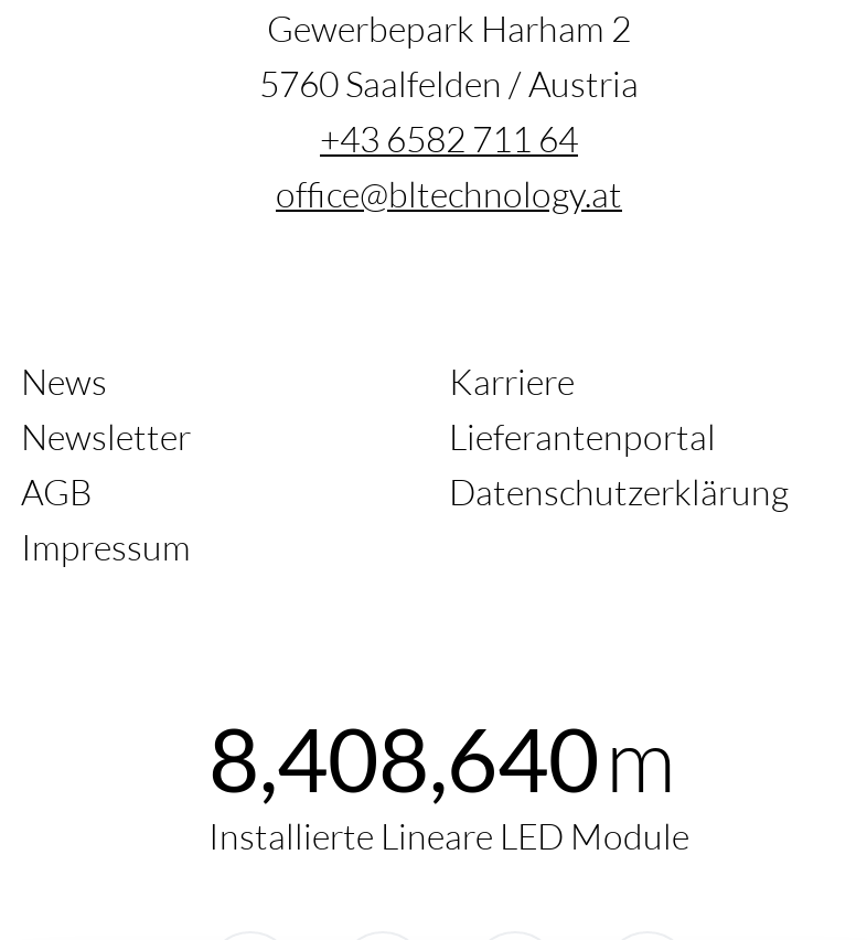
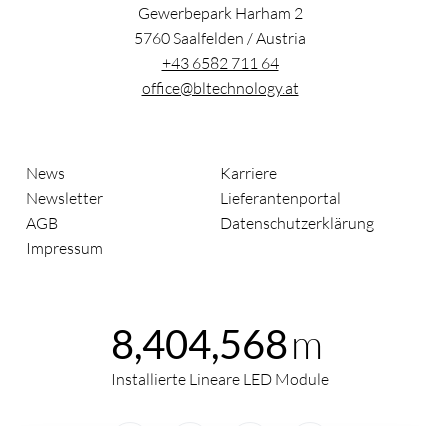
- 8,408,640 m
+ 8,404,568 m
